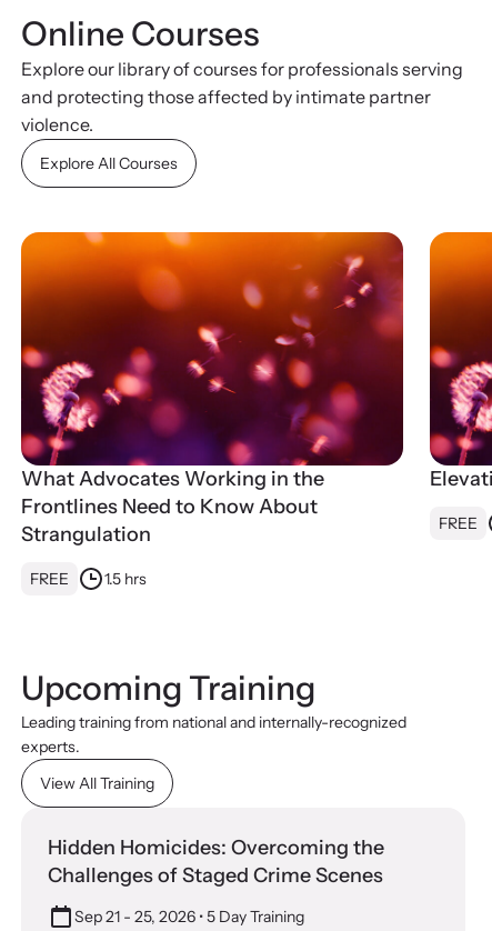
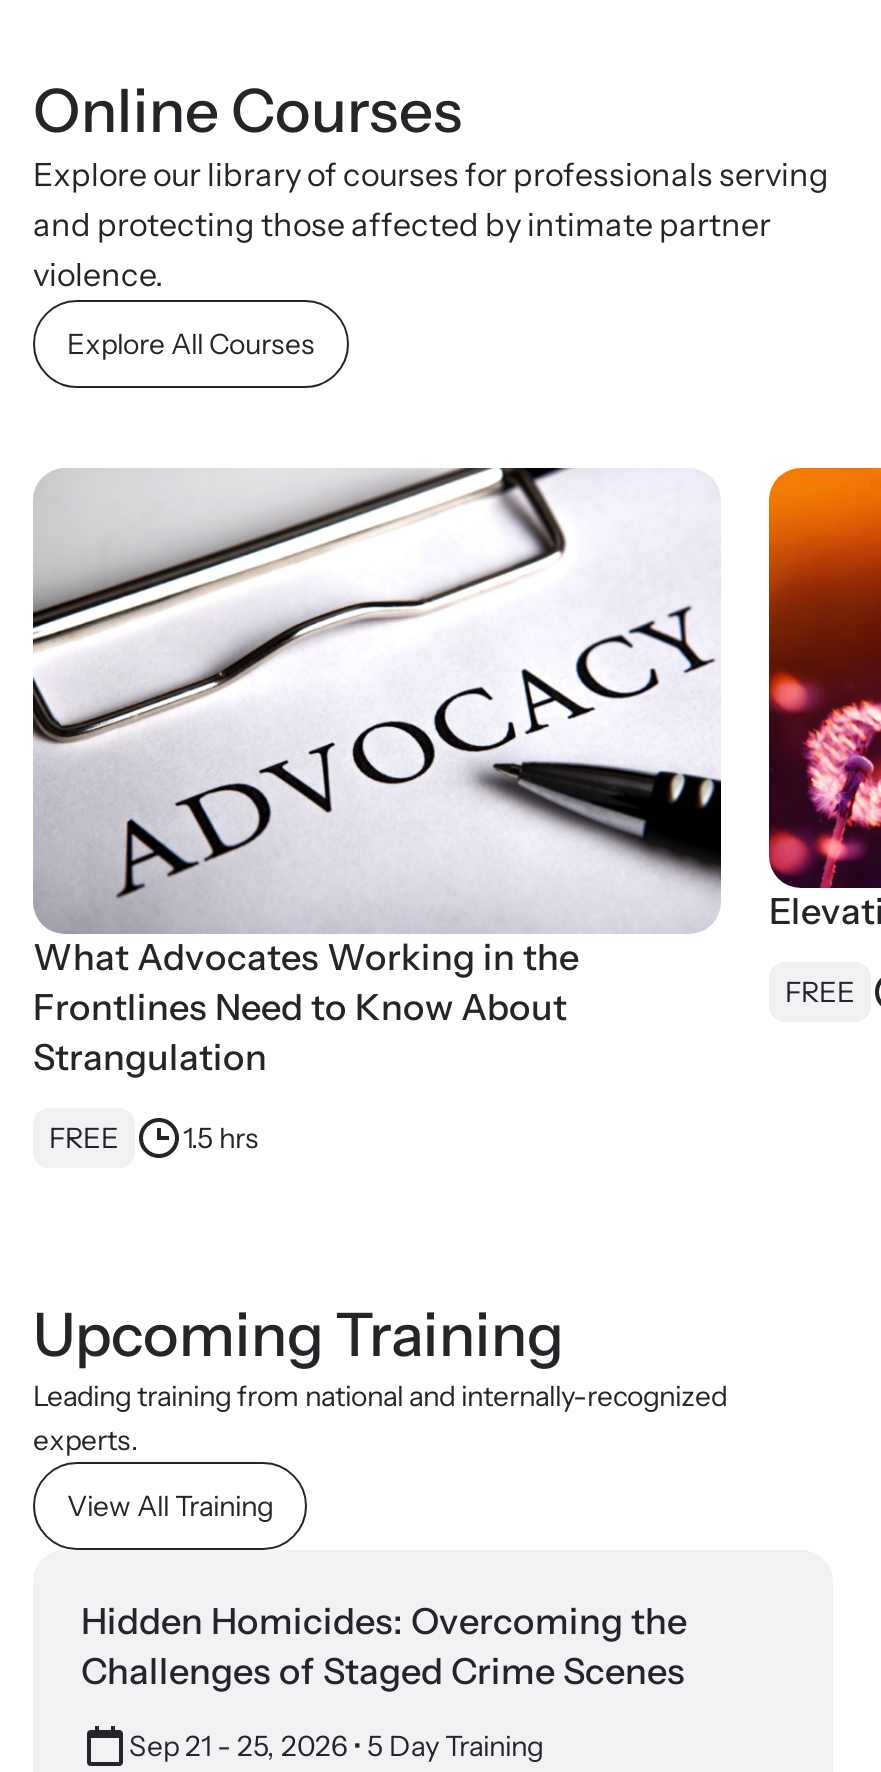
- [image]
+ [image]
